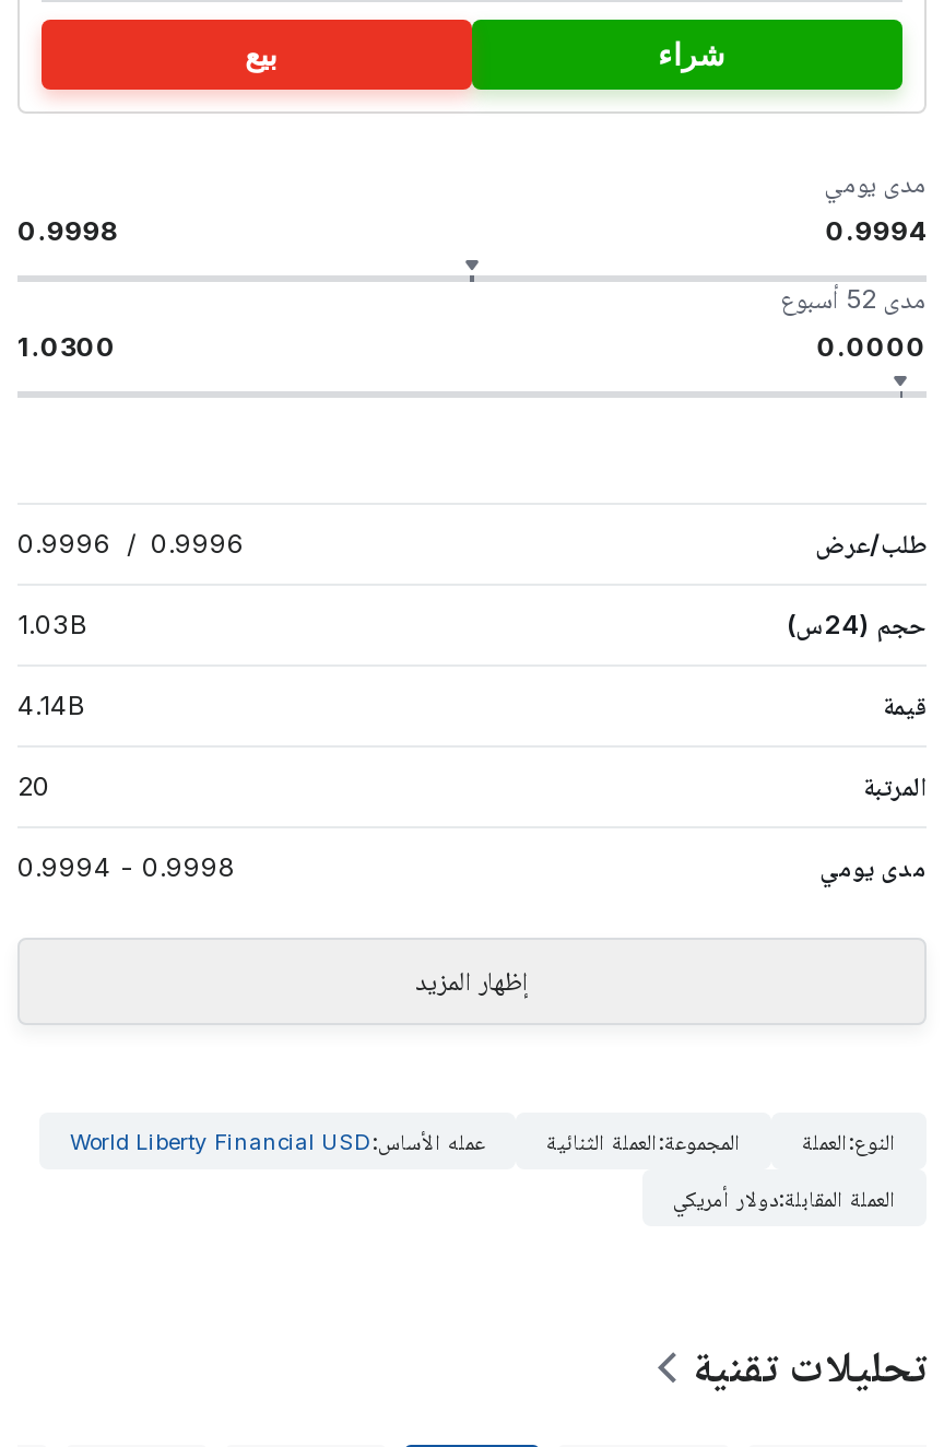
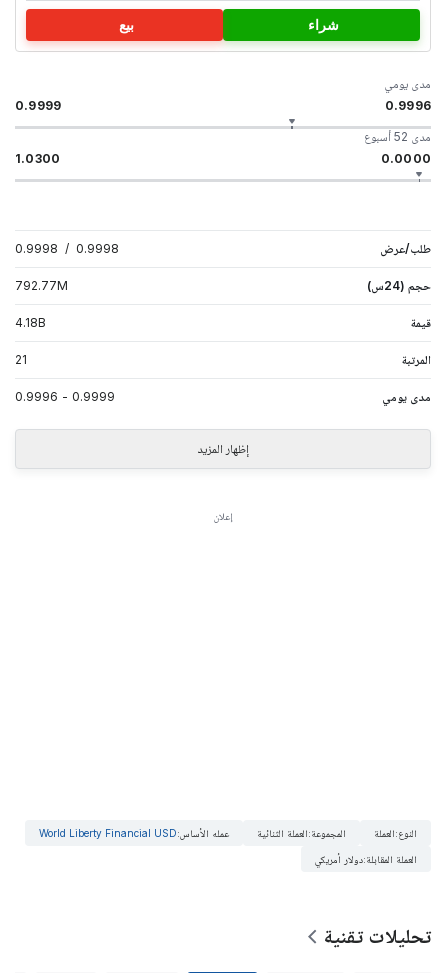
- 0.9998
+ 0.9999

- 0.9994
+ 0.9996

- 0.9996 / 0.9996
+ 0.9998 / 0.9998

- 1.03B
+ 792.77M

- 4.14B
+ 4.18B

- 20
+ 21

- 0.9994 - 0.9998
+ 0.9996 - 0.9999

+ إعلان
